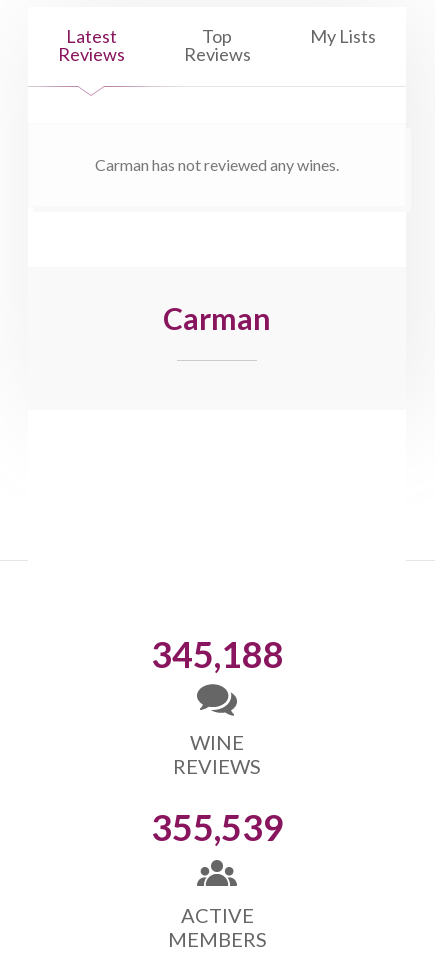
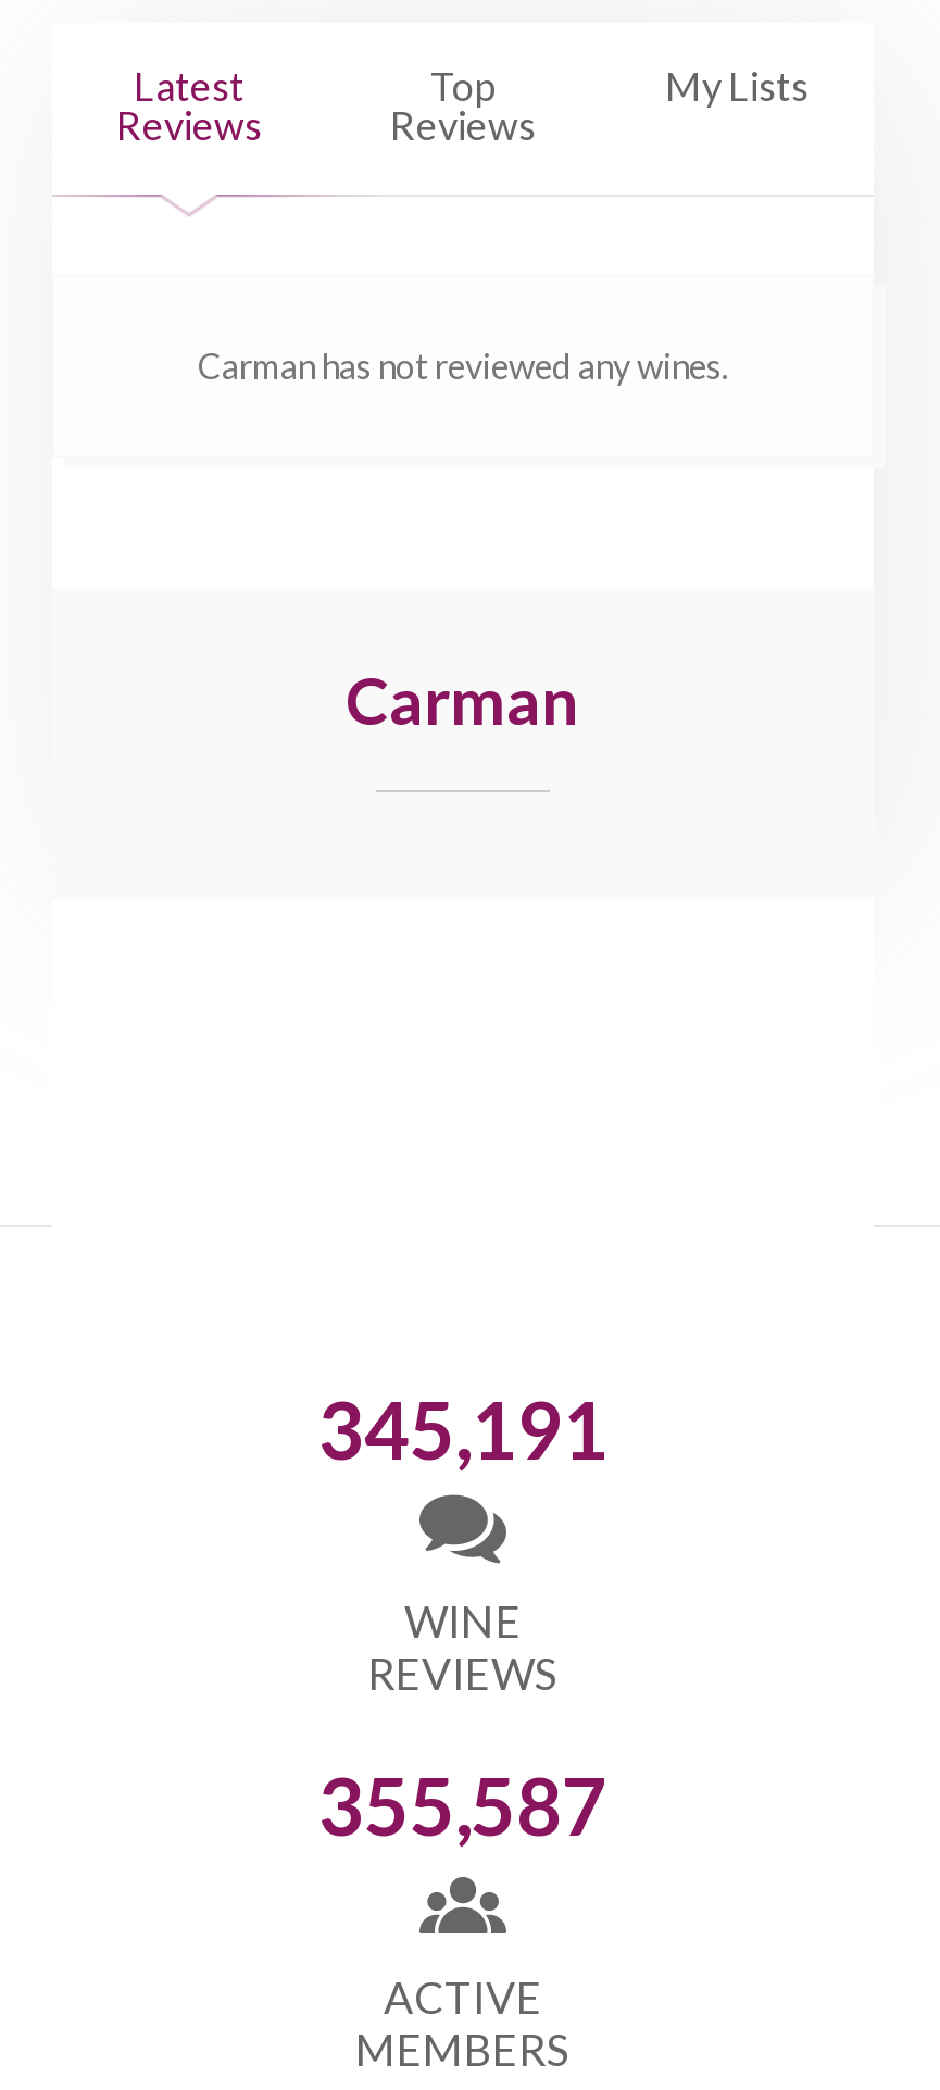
- 345,188
+ 345,191

- 355,539
+ 355,587
